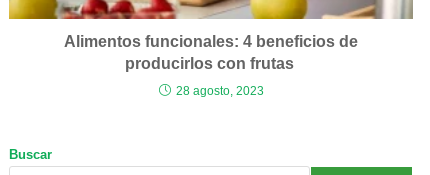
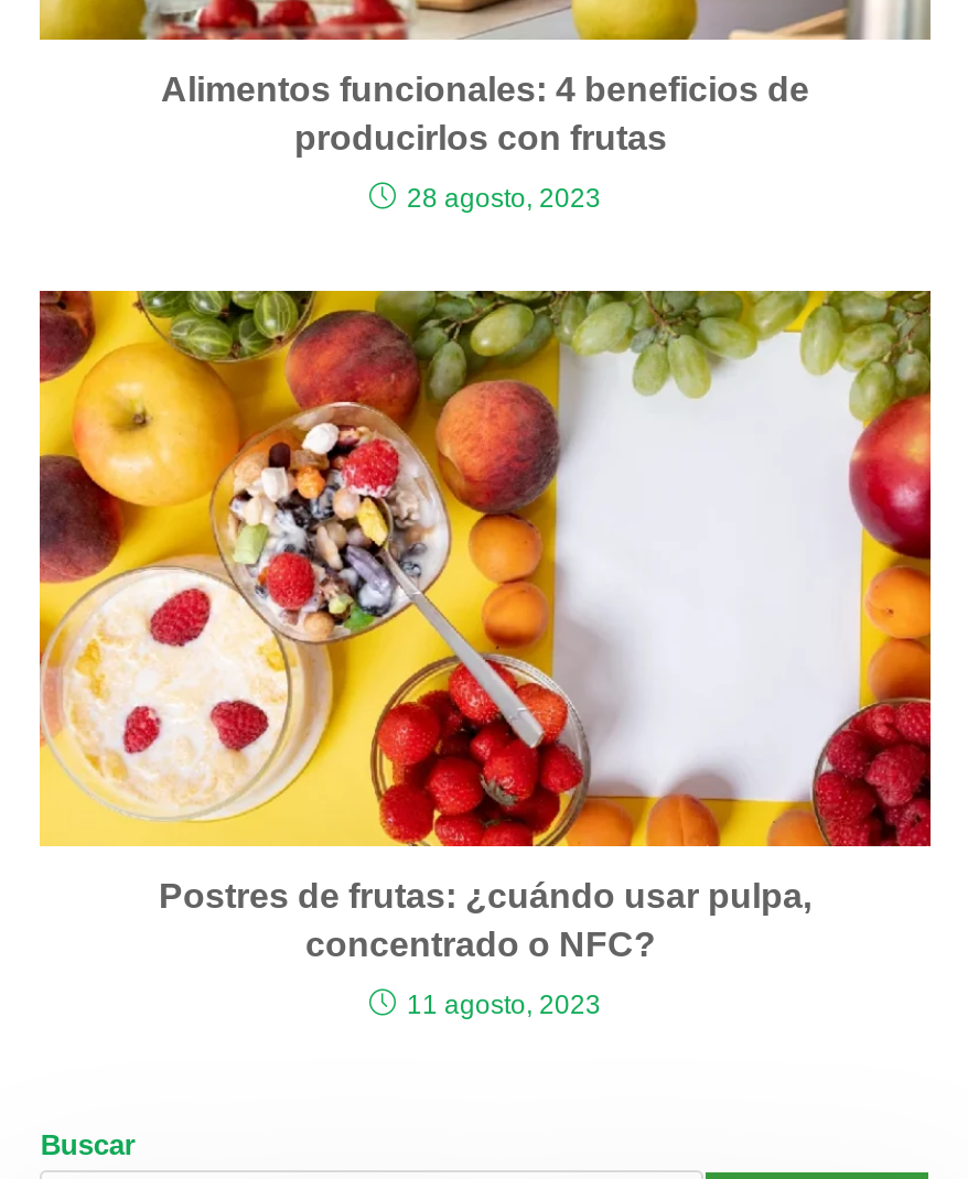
+ [image]
+ Postres de frutas: ¿cuándo usar pulpa,
+ concentrado o NFC?
+ 11 agosto, 2023
